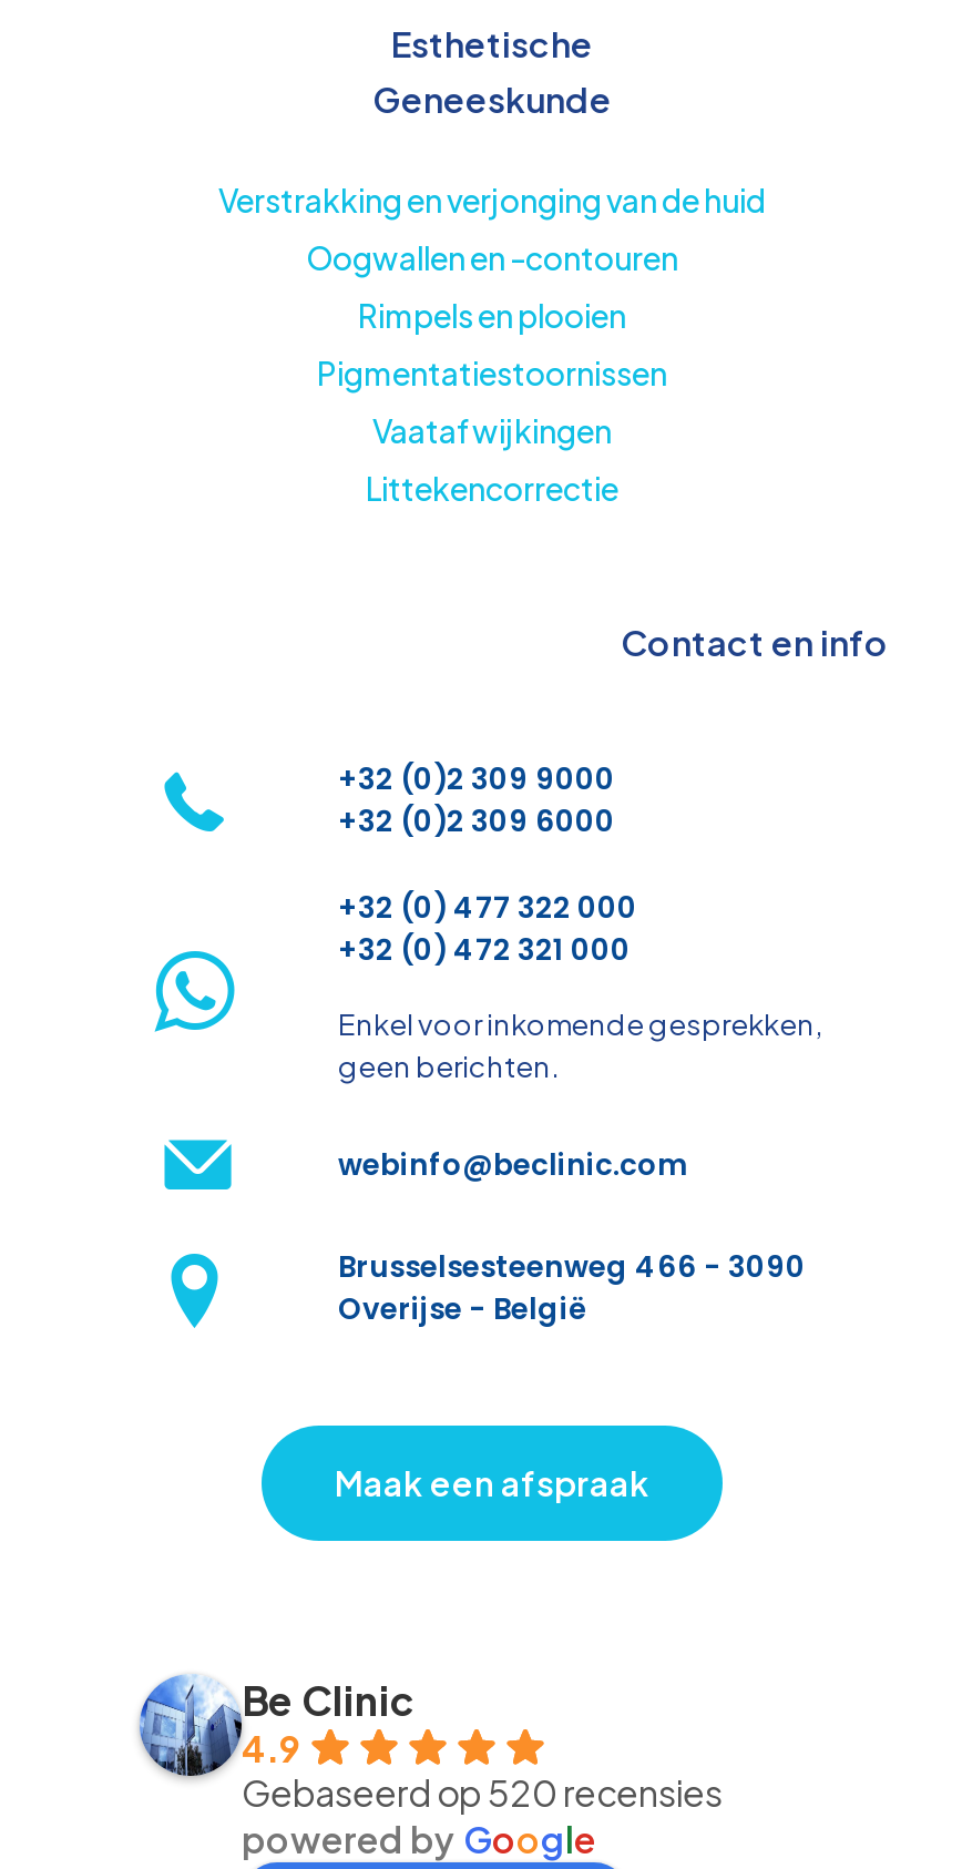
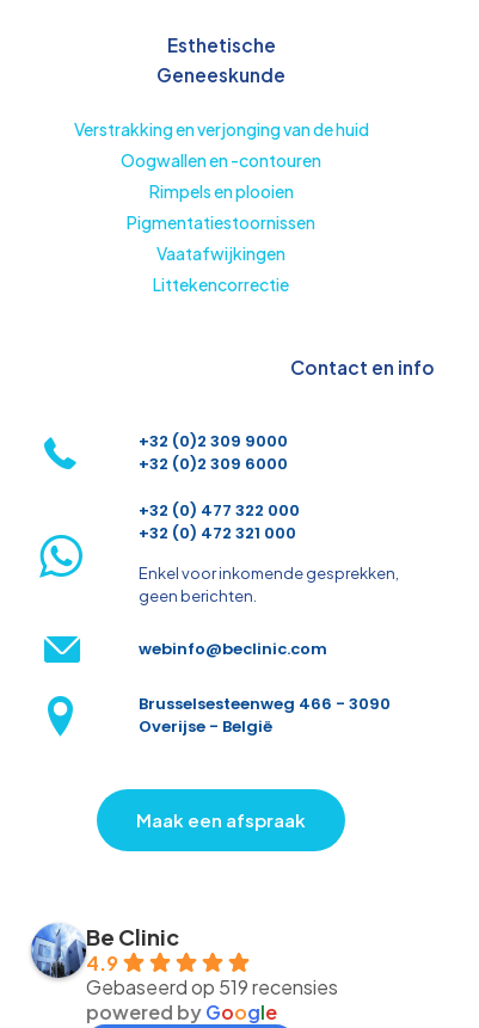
- Gebaseerd op 520 recensies
+ Gebaseerd op 519 recensies
